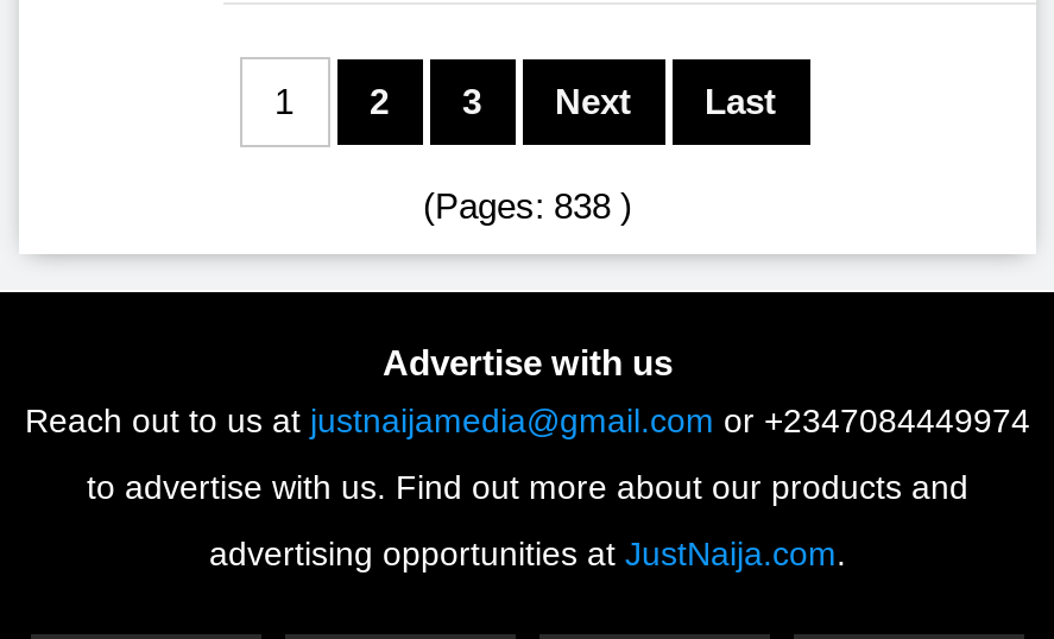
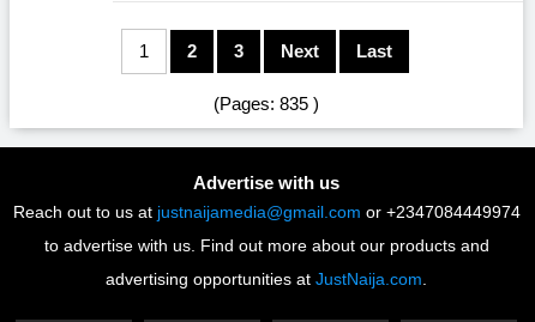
- (Pages: 838 )
+ (Pages: 835 )
